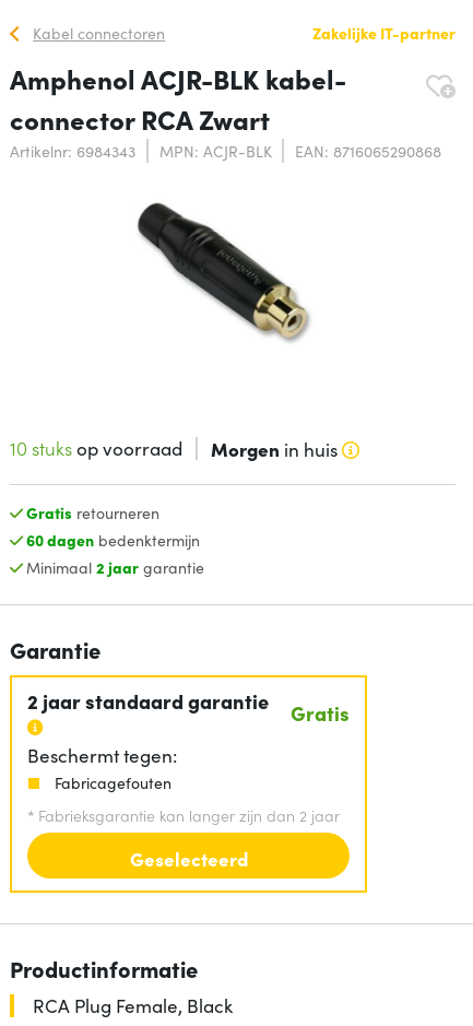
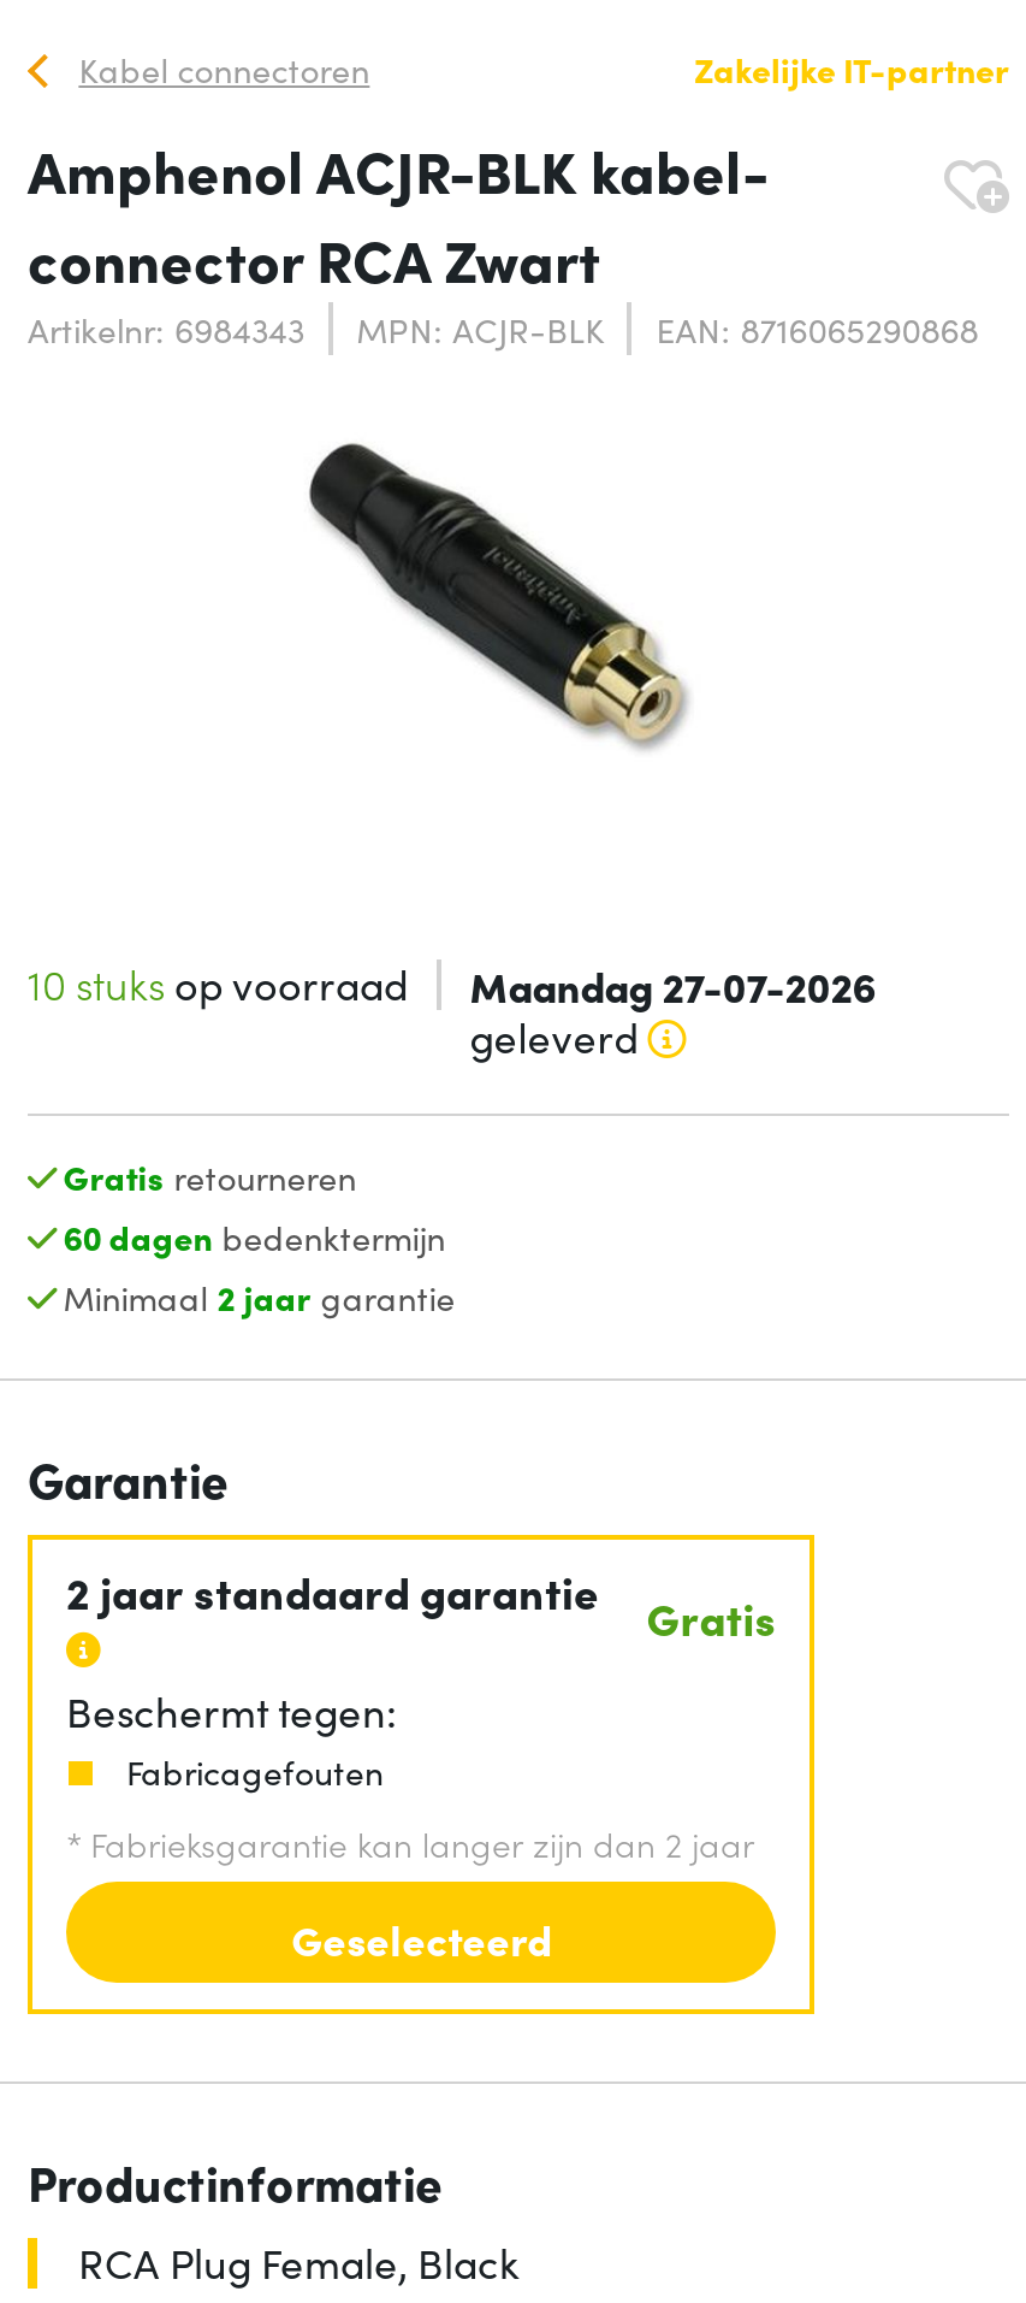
- Morgen in huis
+ Maandag 27-07-2026
+ geleverd
